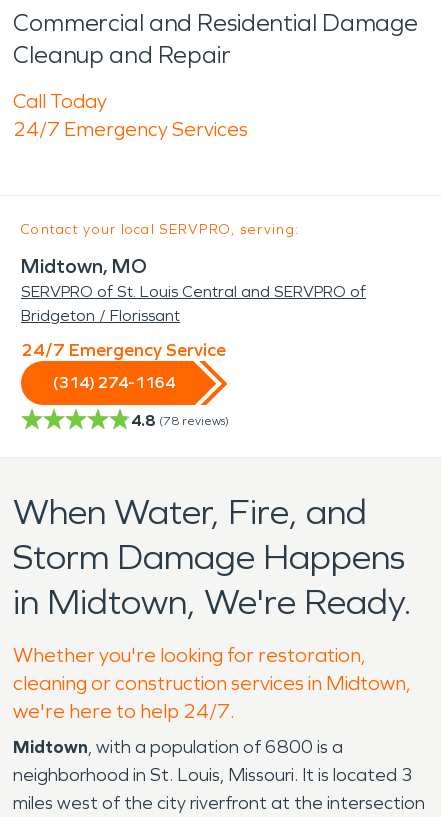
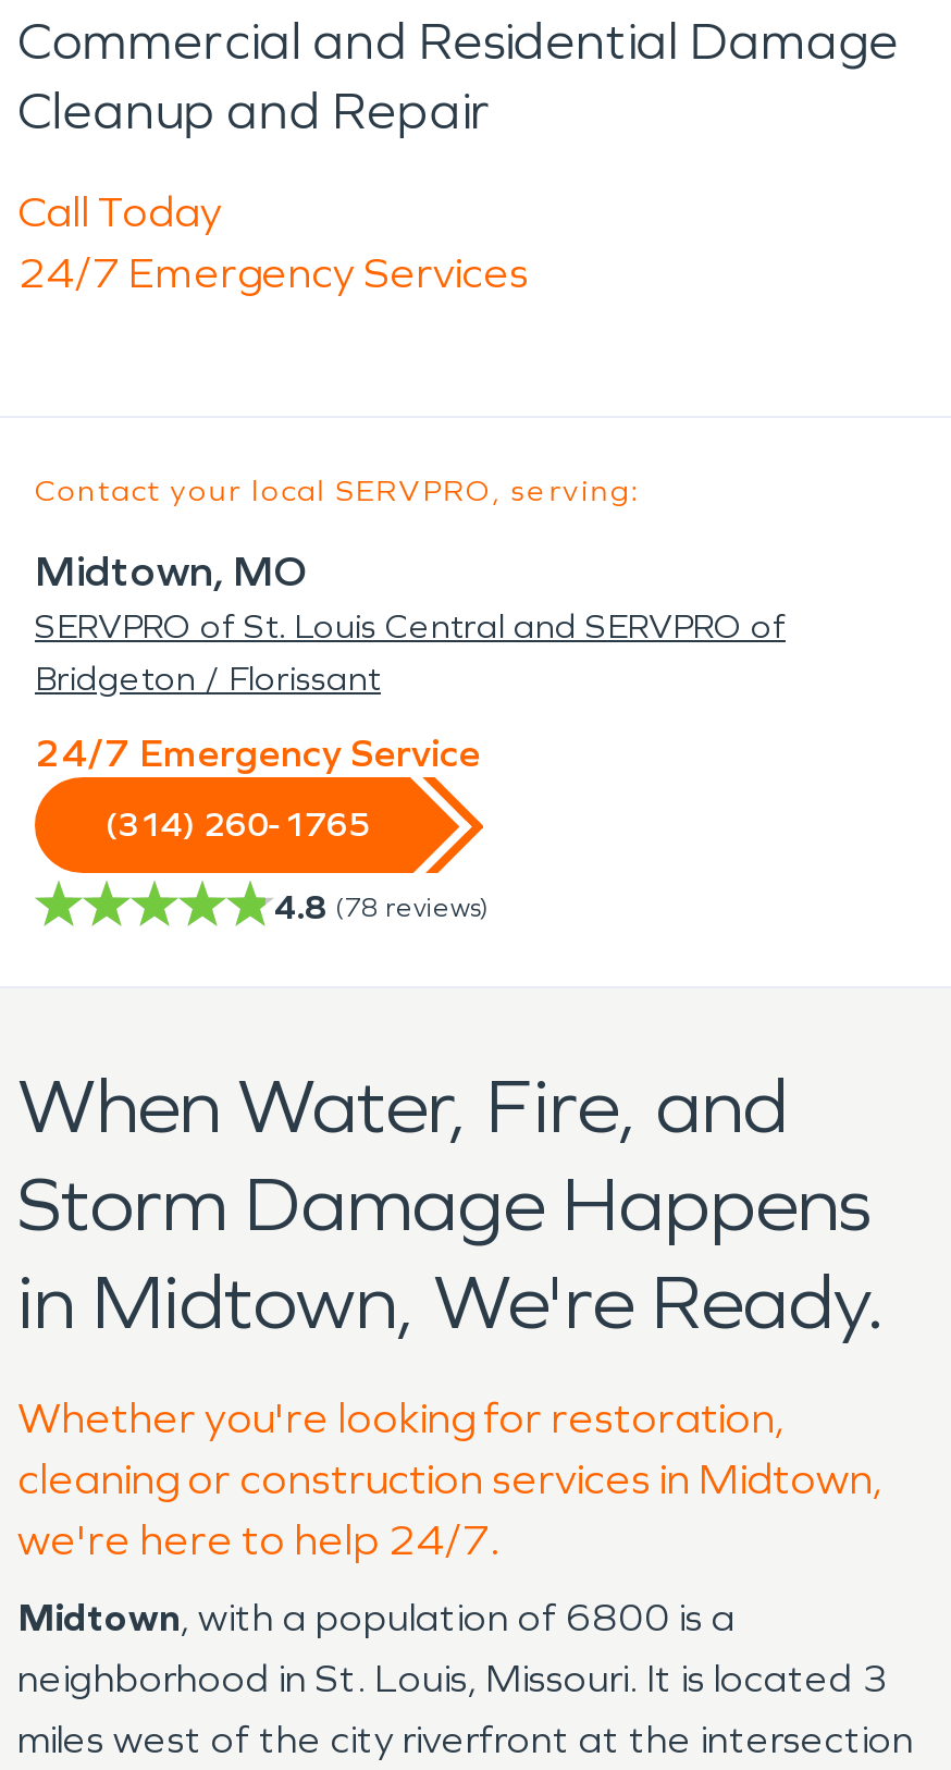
- (314) 274-1164
+ (314) 260-1765
